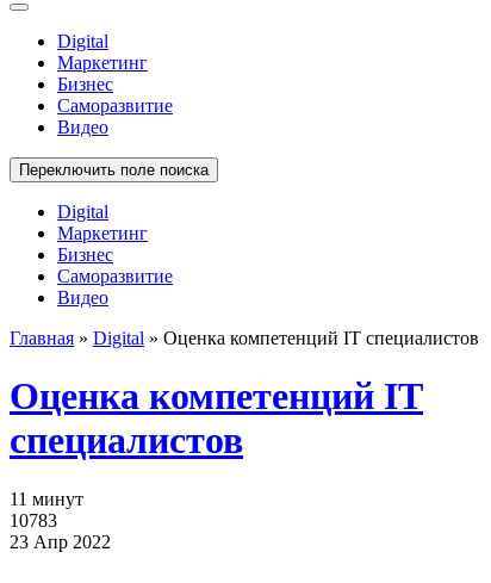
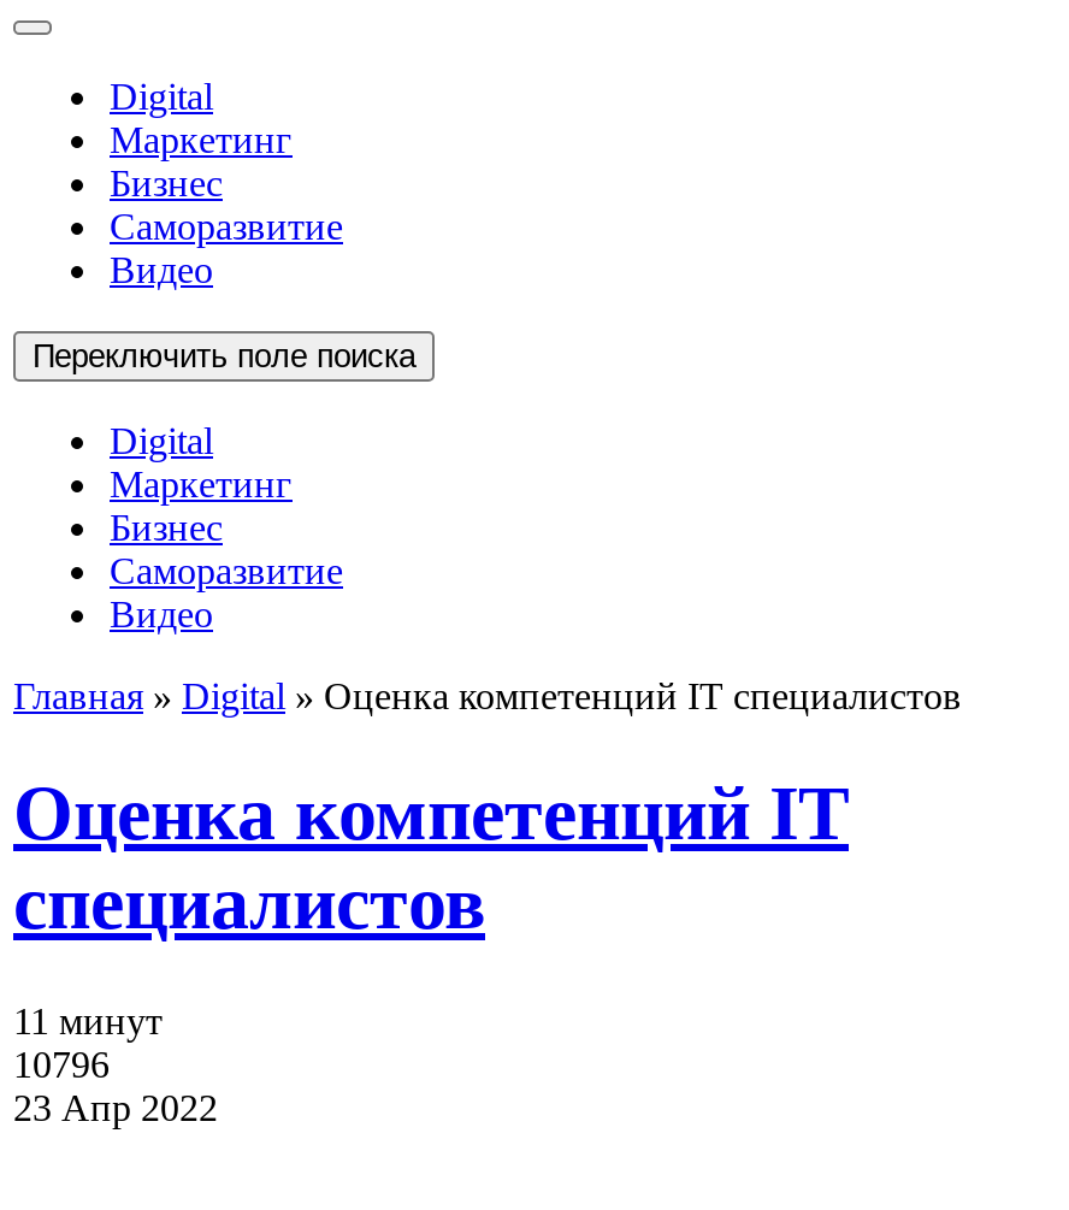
- 10783
+ 10796
